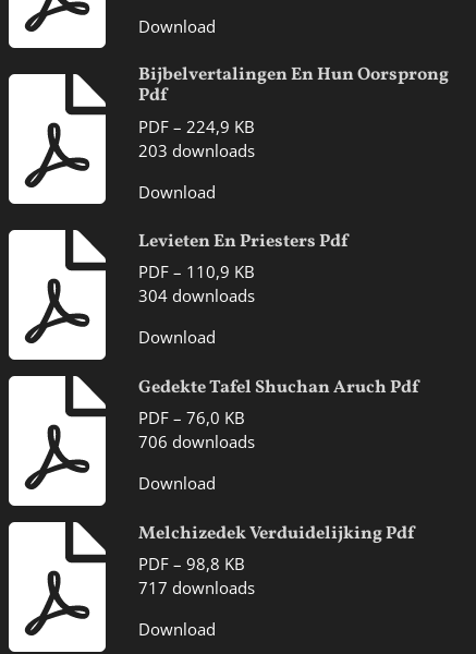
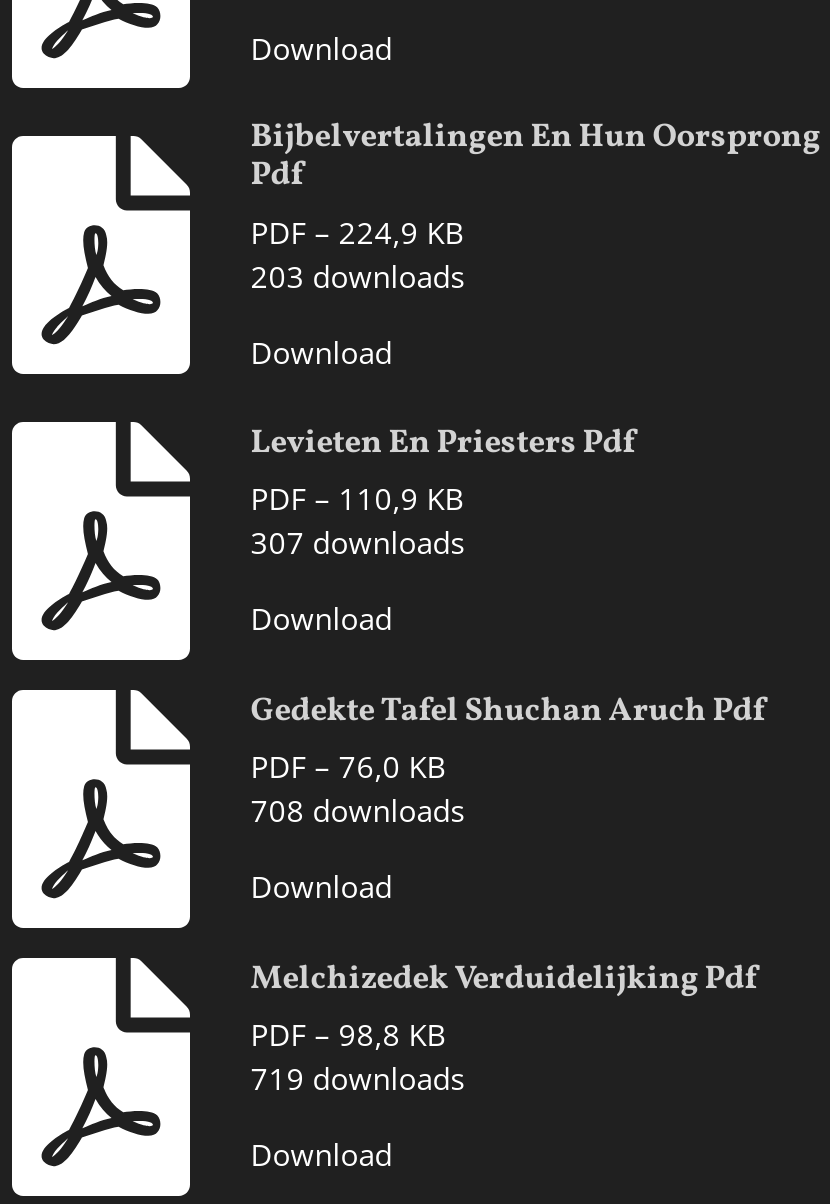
- 304 downloads
+ 307 downloads

- 706 downloads
+ 708 downloads

- 717 downloads
+ 719 downloads
